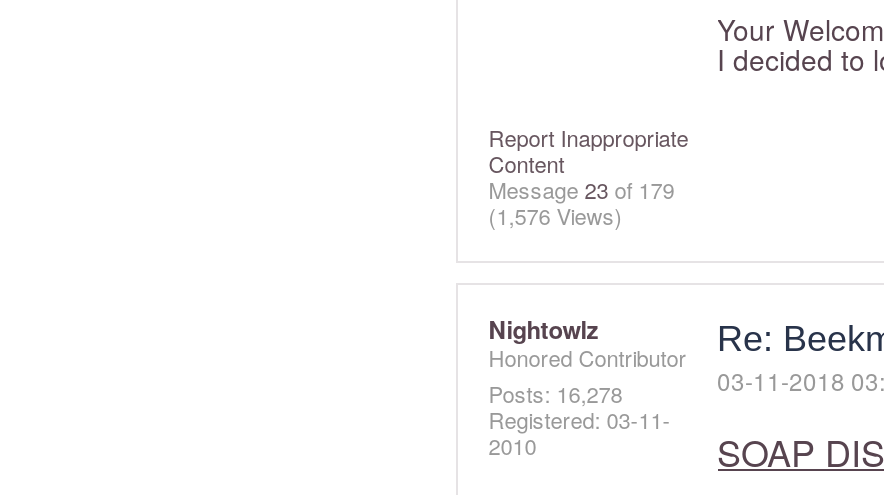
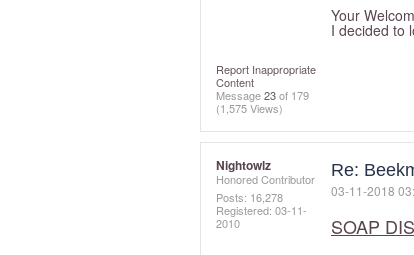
- (1,576 Views)
+ (1,575 Views)
